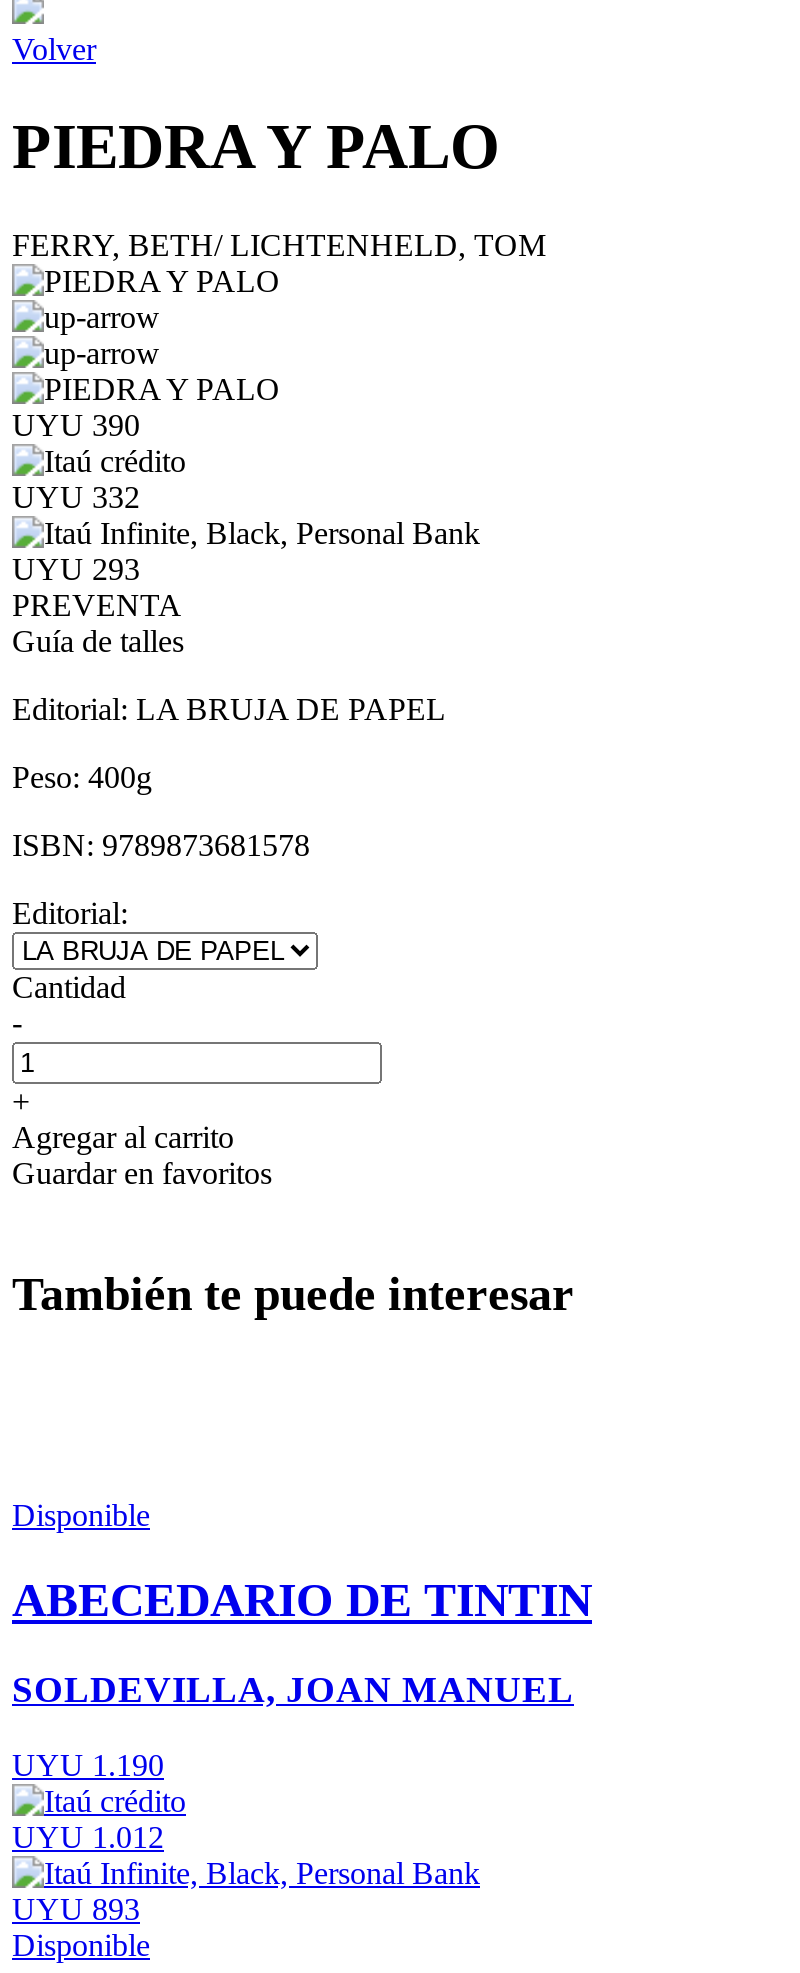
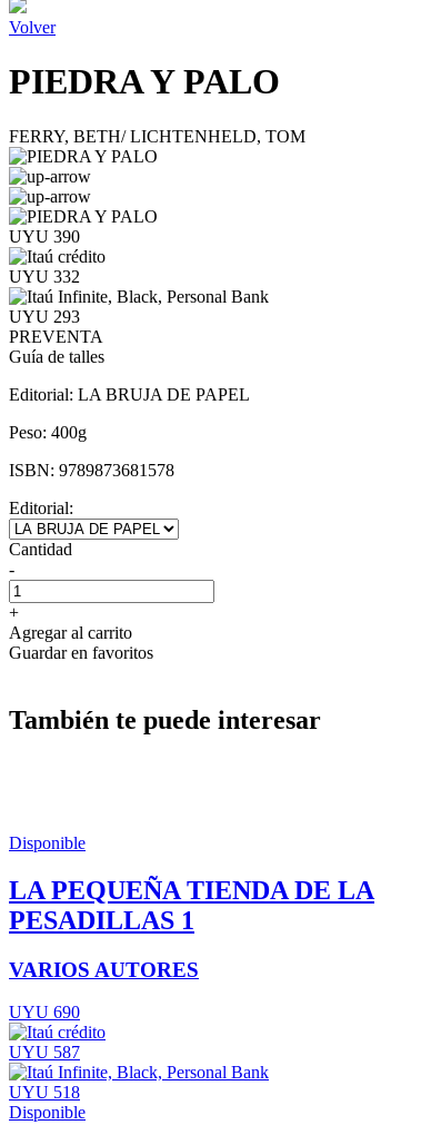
- ABECEDARIO DE TINTIN
+ LA PEQUEÑA TIENDA DE LA
+ PESADILLAS 1

- SOLDEVILLA, JOAN MANUEL
+ VARIOS AUTORES

- UYU 1.190
+ UYU 690

- UYU 1.012
+ UYU 587

- UYU 893
+ UYU 518
